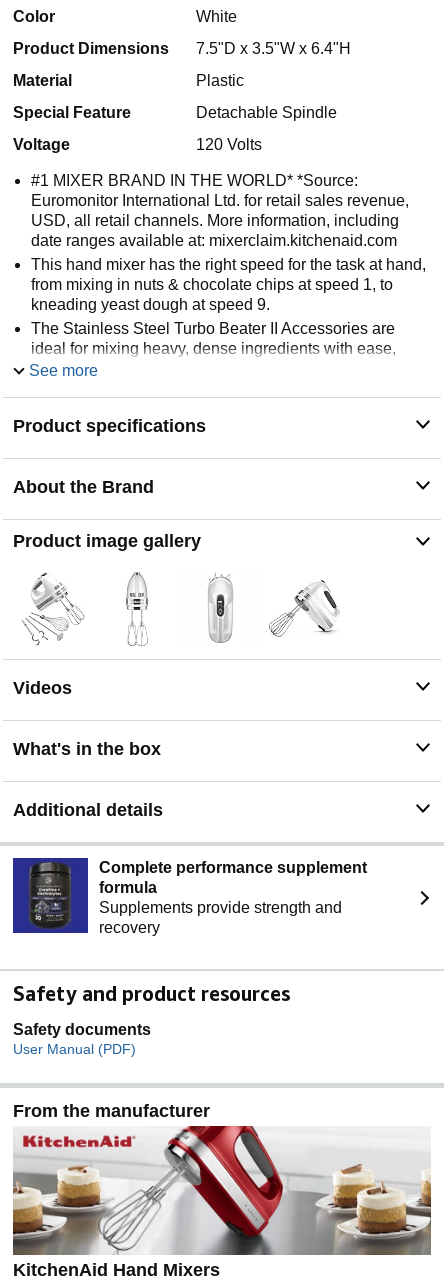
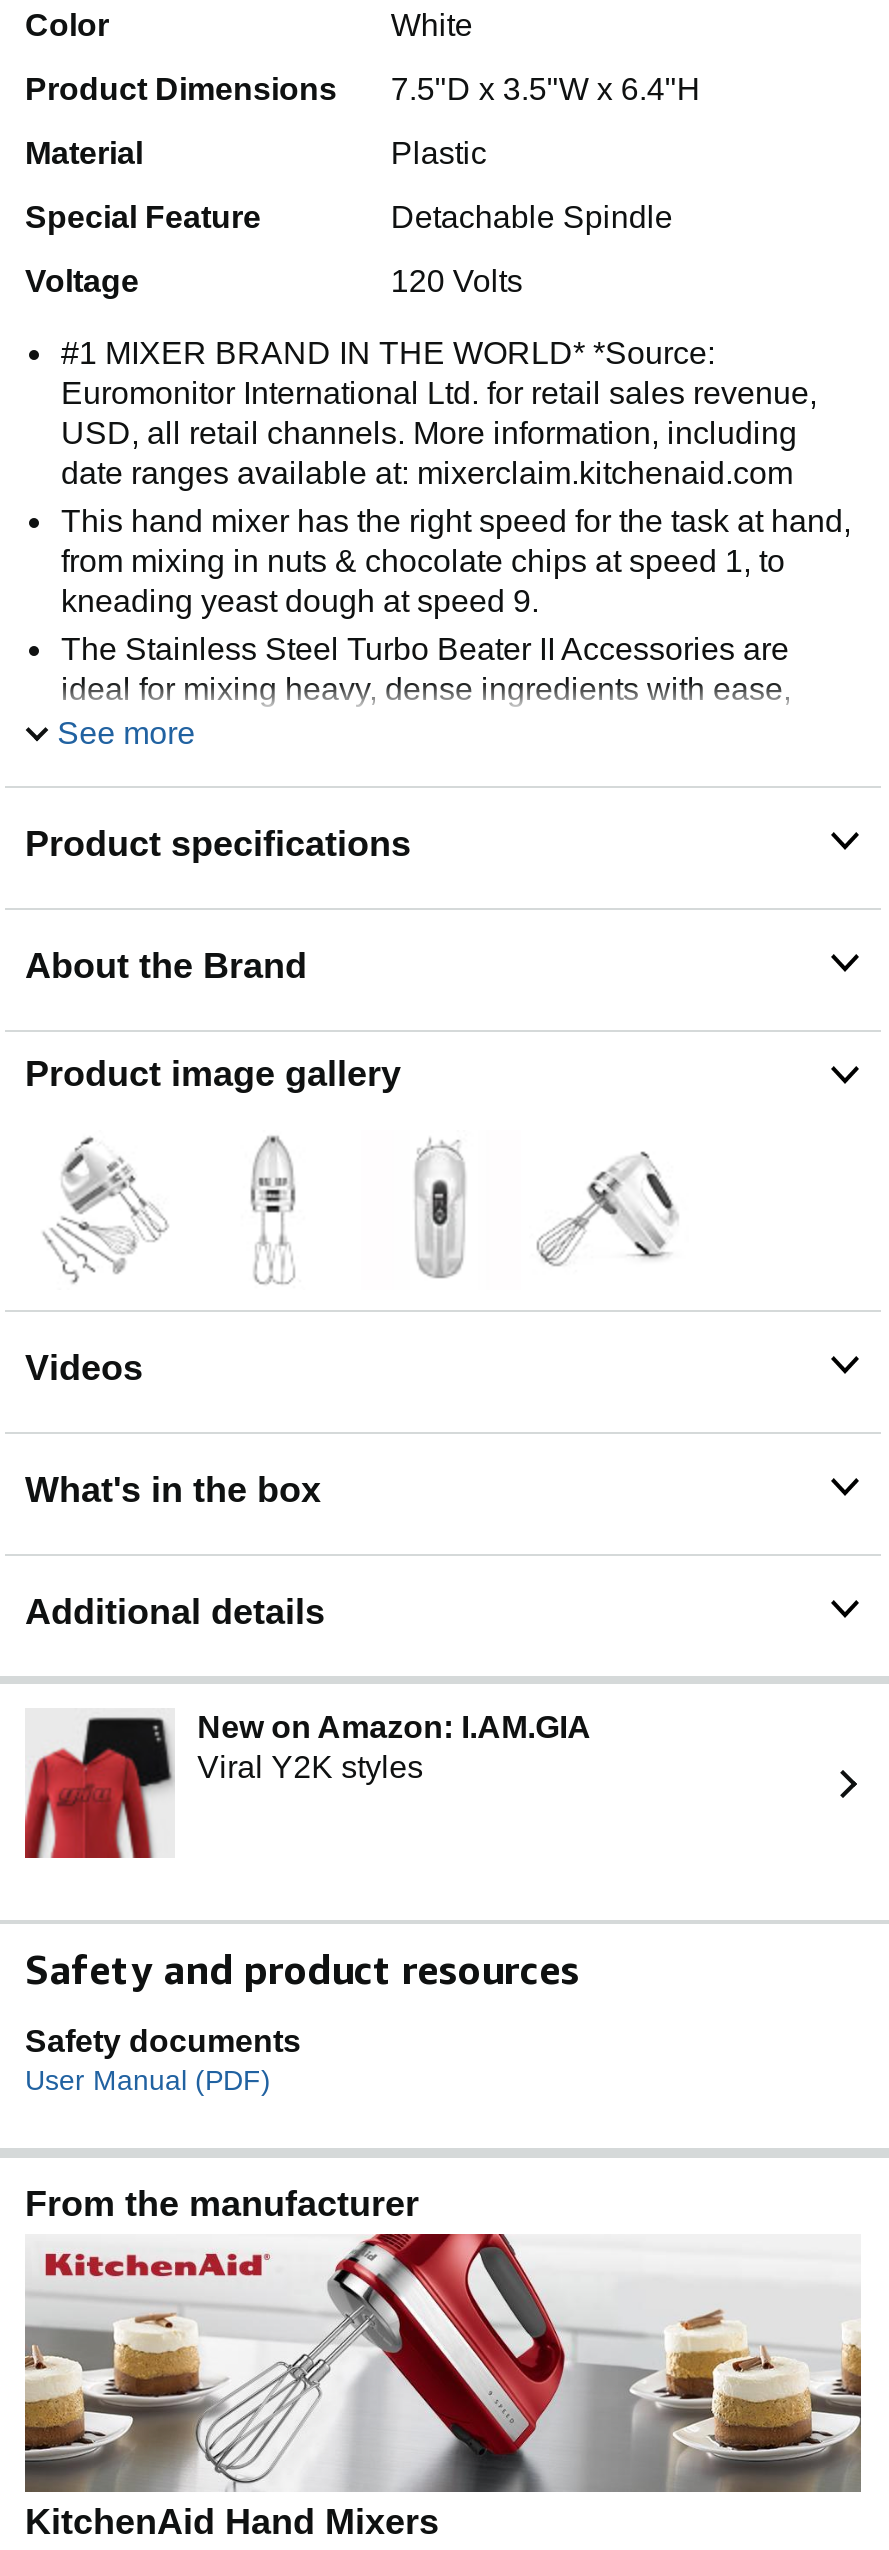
- [image]
- Complete performance supplement
- formula
- Supplements provide strength and
- recovery
+ [image]
+ New on Amazon: I.AM.GIA
+ Viral Y2K styles
